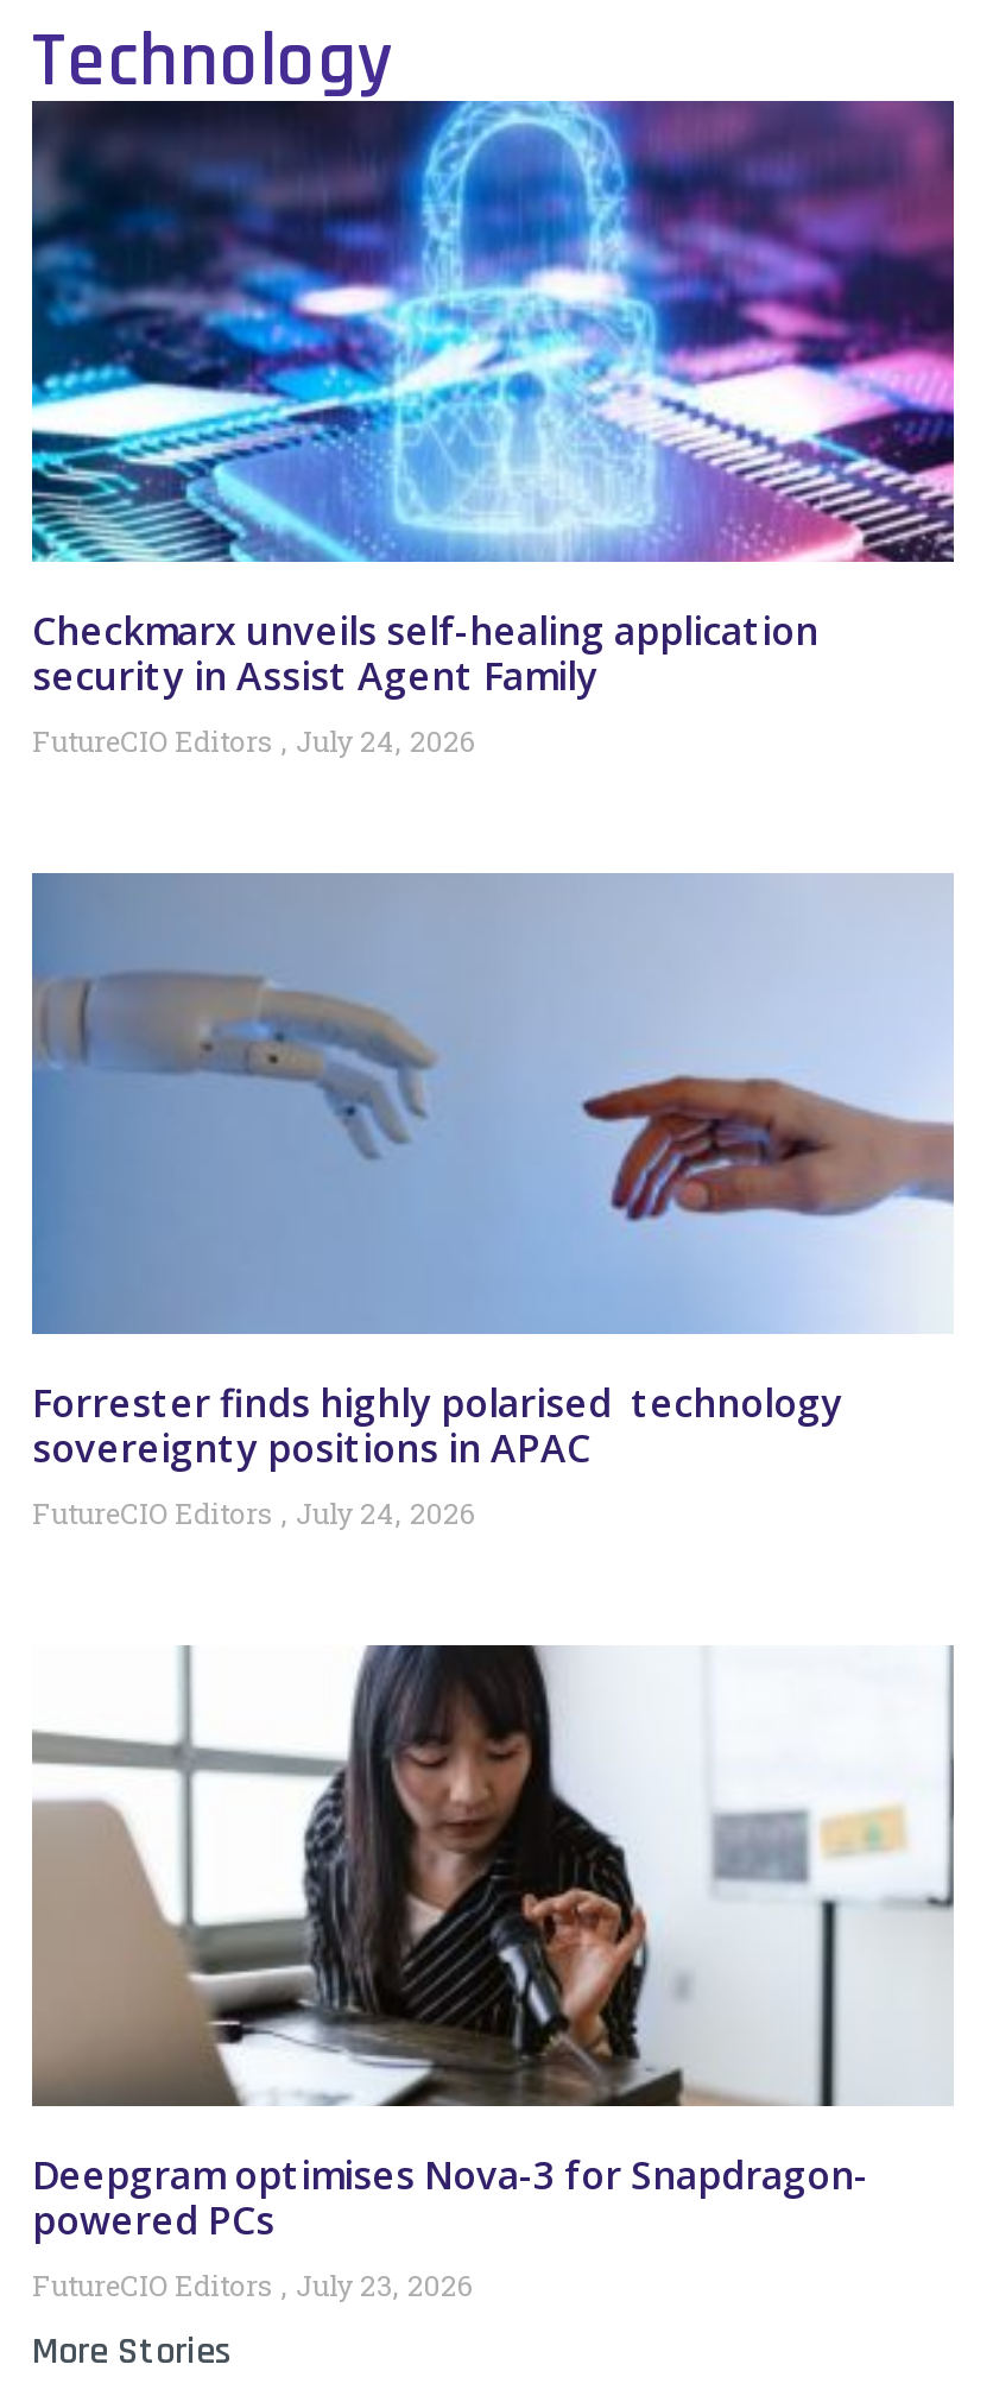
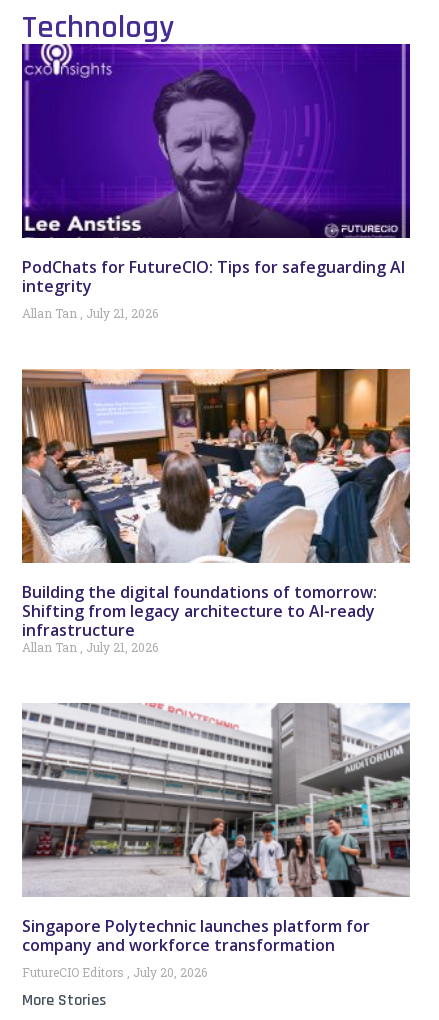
- [image]
- Checkmarx unveils self-healing application
- security in Assist Agent Family
- FutureCIO Editors July 24, 2026
+ [image]
+ PodChats for FutureCIO: Tips for safeguarding AI
+ integrity
+ Allan Tan July 21, 2026

- [image]
- Forrester finds highly polarised technology
- sovereignty positions in APAC
- FutureCIO Editors July 24, 2026
+ [image]
+ Building the digital foundations of tomorrow:
+ Shifting from legacy architecture to AI-ready
+ infrastructure
+ Allan Tan July 21, 2026

- [image]
- Deepgram optimises Nova-3 for Snapdragon-
- powered PCs
- FutureCIO Editors July 23, 2026
+ [image]
+ Singapore Polytechnic launches platform for
+ company and workforce transformation
+ FutureCIO Editors July 20, 2026
